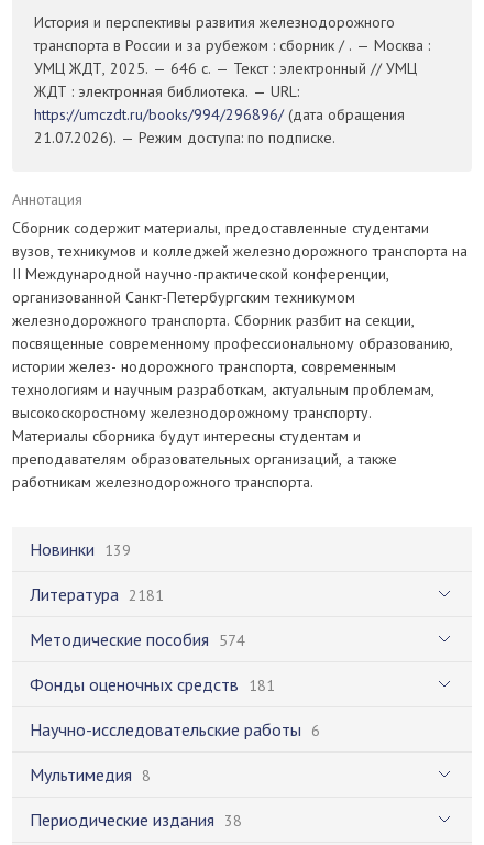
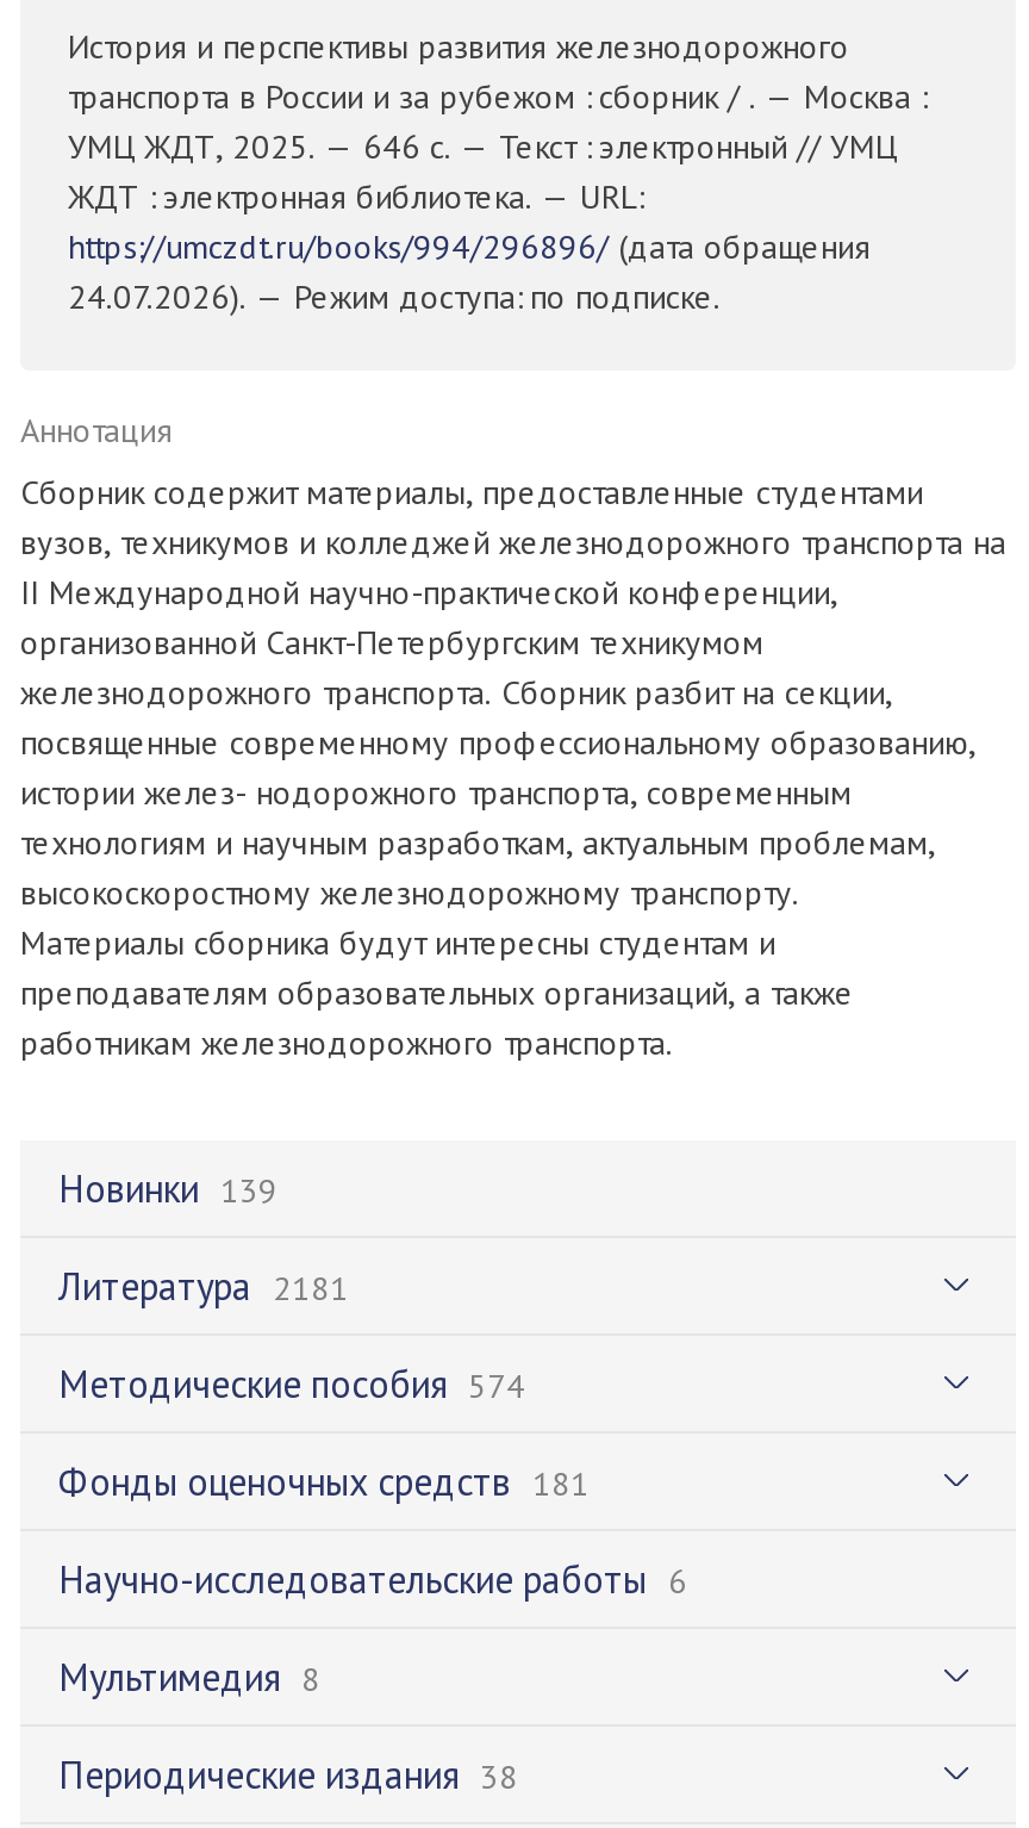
- 21.07.2026). — Режим доступа: по подписке.
+ 24.07.2026). — Режим доступа: по подписке.
